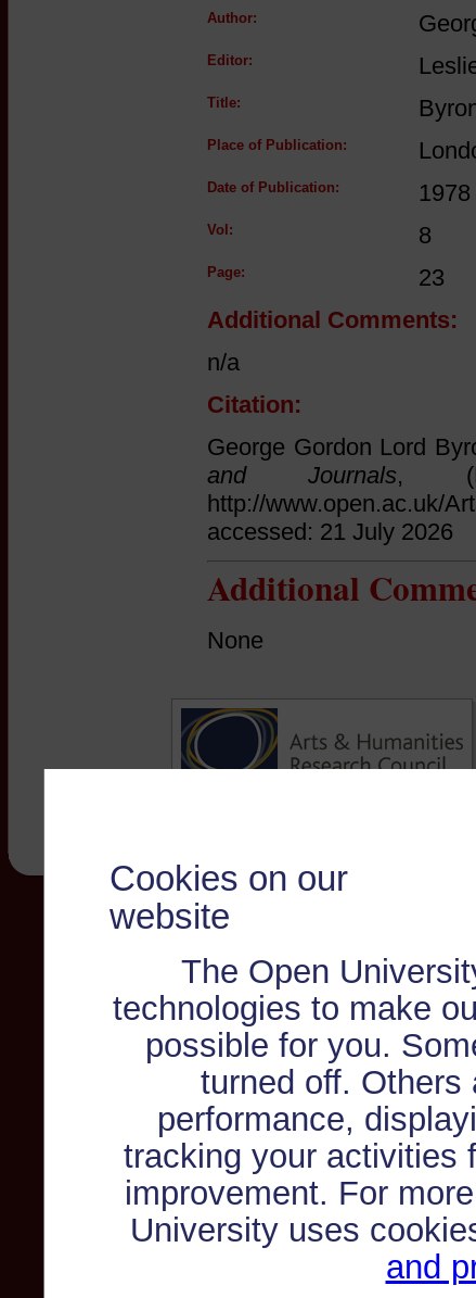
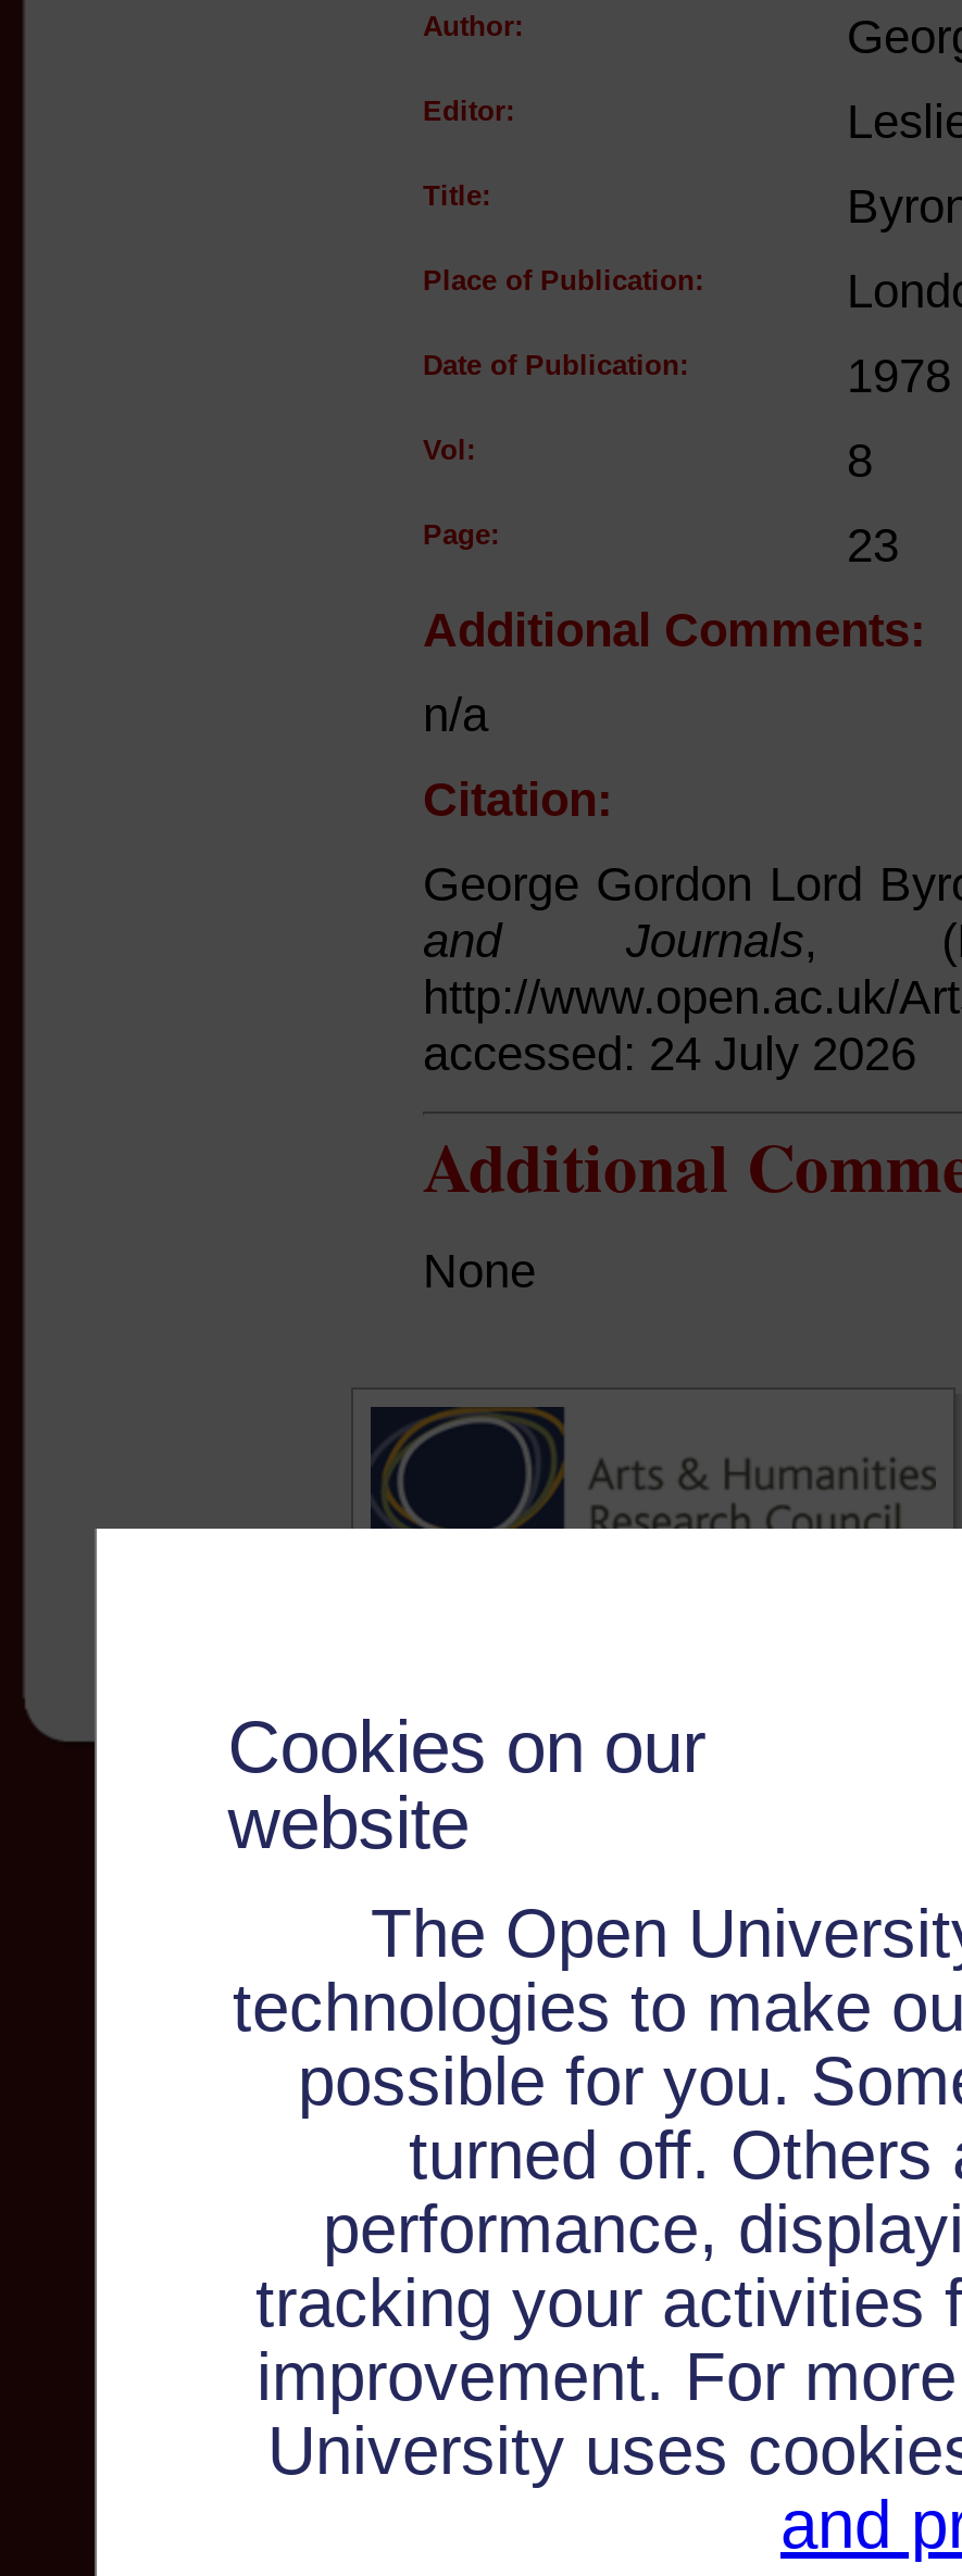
- accessed: 21 July 2026
+ accessed: 24 July 2026
